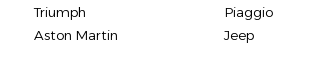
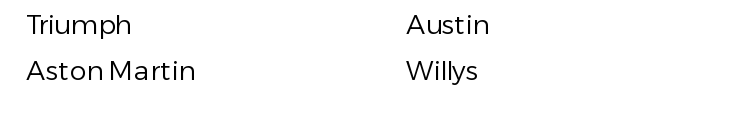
- Piaggio
+ Austin

- Jeep
+ Willys
